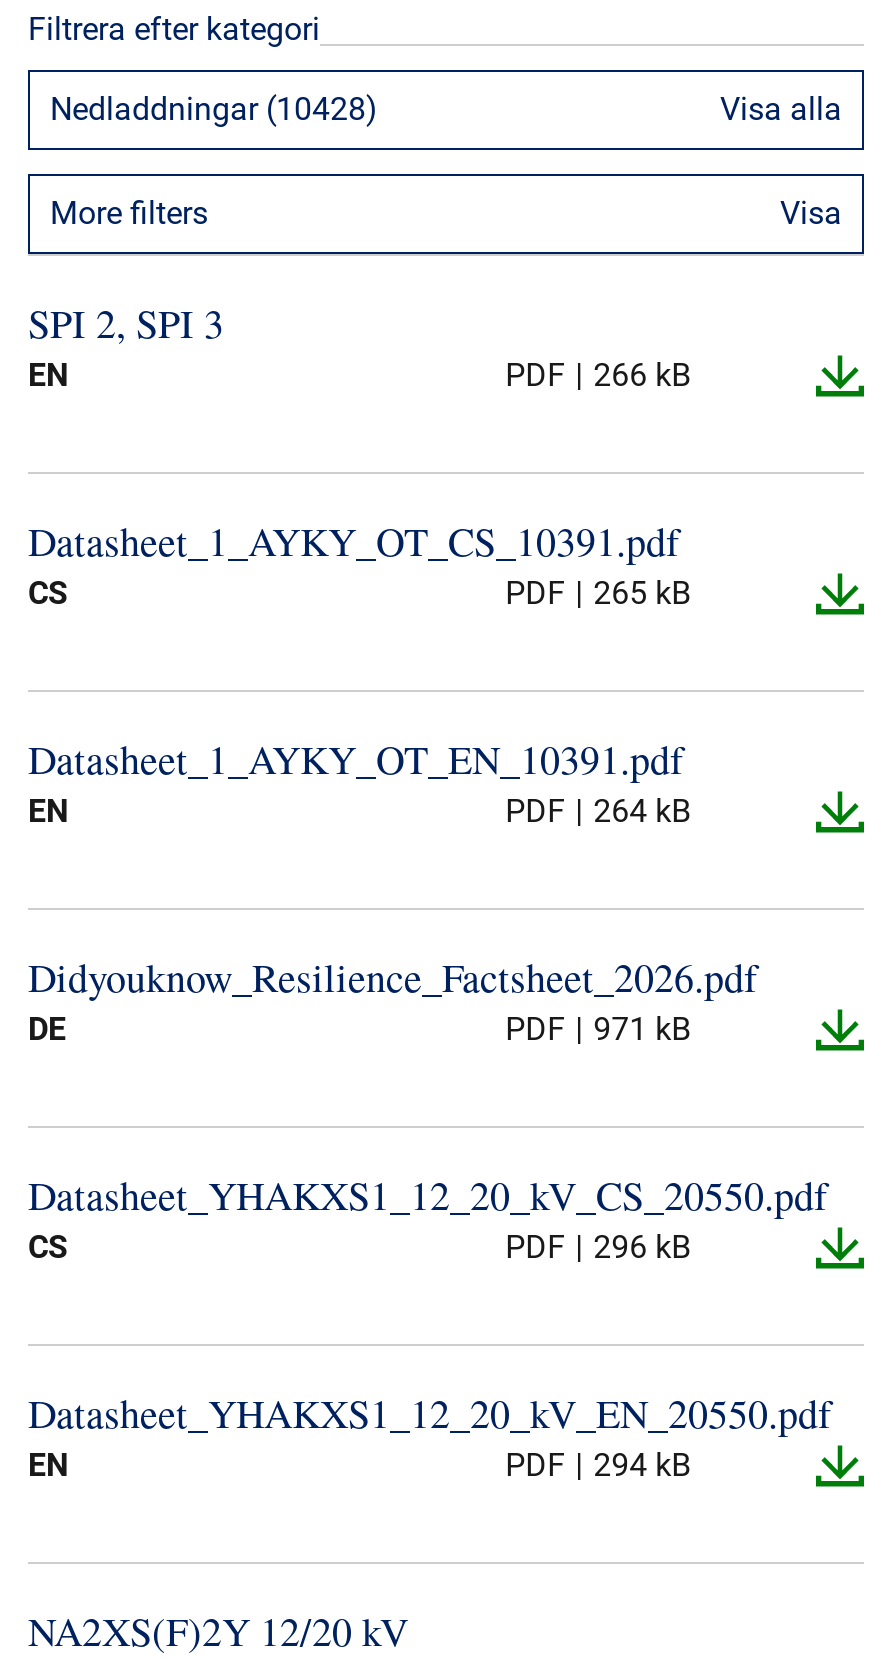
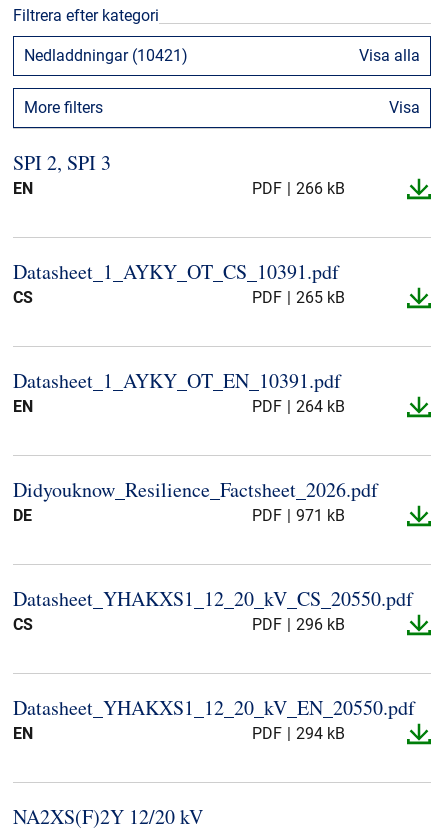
- Nedladdningar (10428)
+ Nedladdningar (10421)
